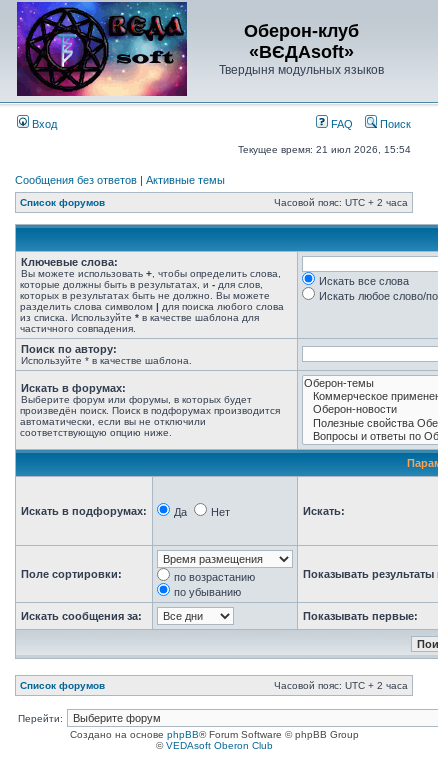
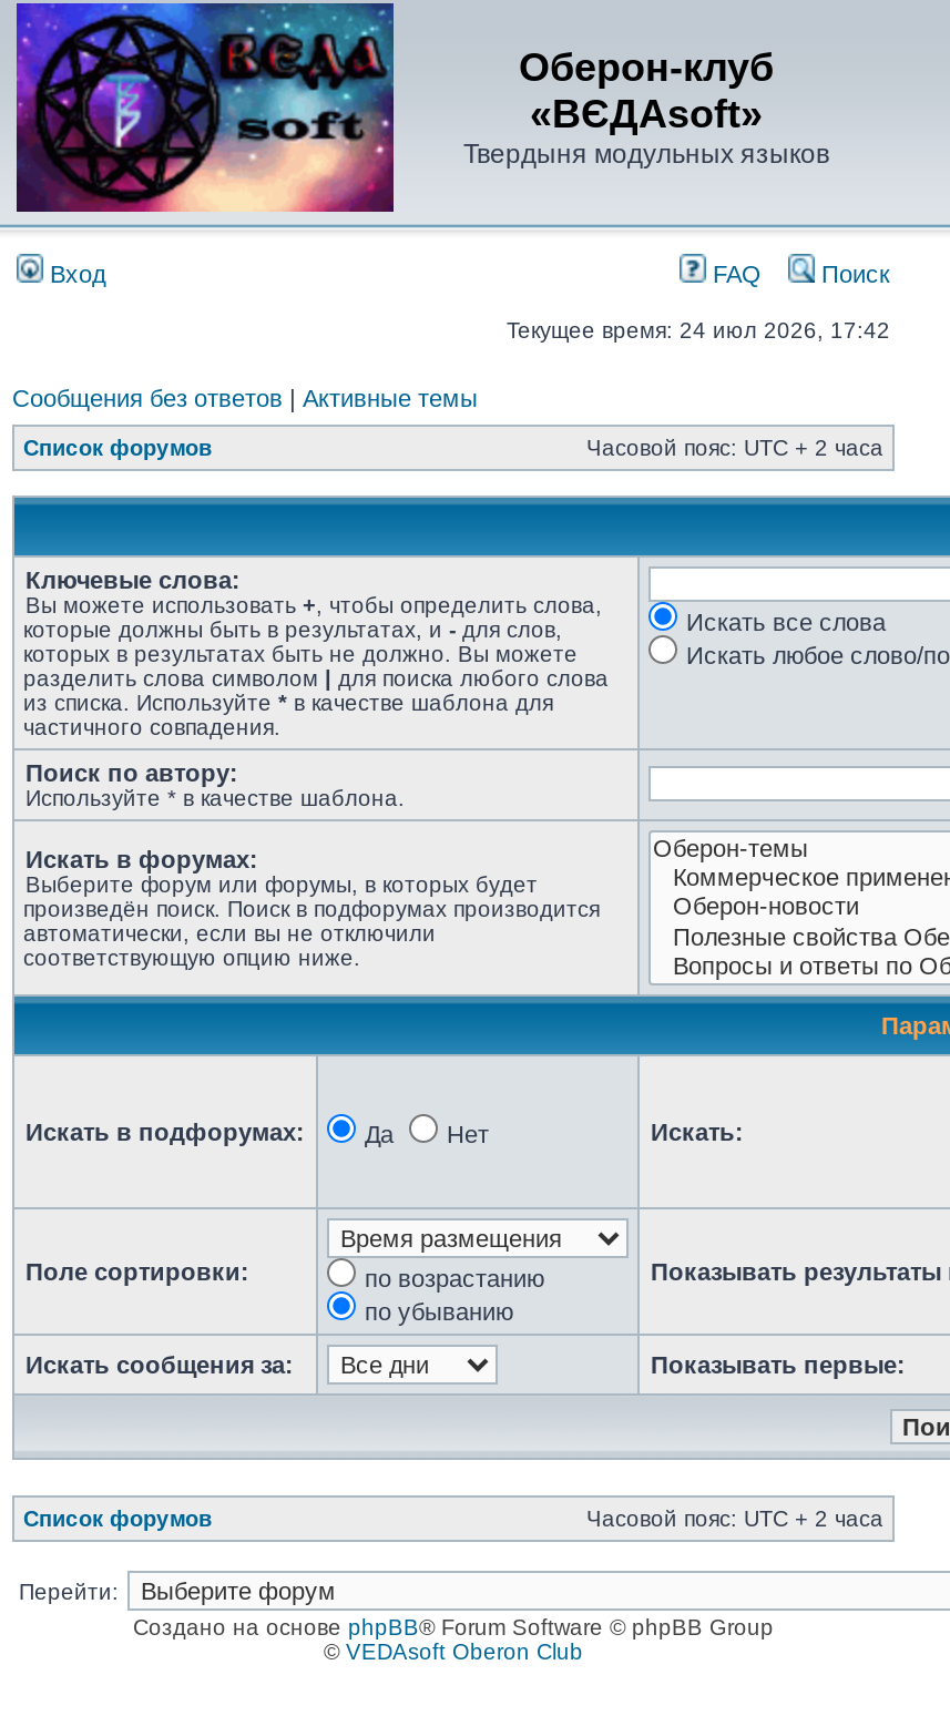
- Текущее время: 21 июл 2026, 15:54
+ Текущее время: 24 июл 2026, 17:42
